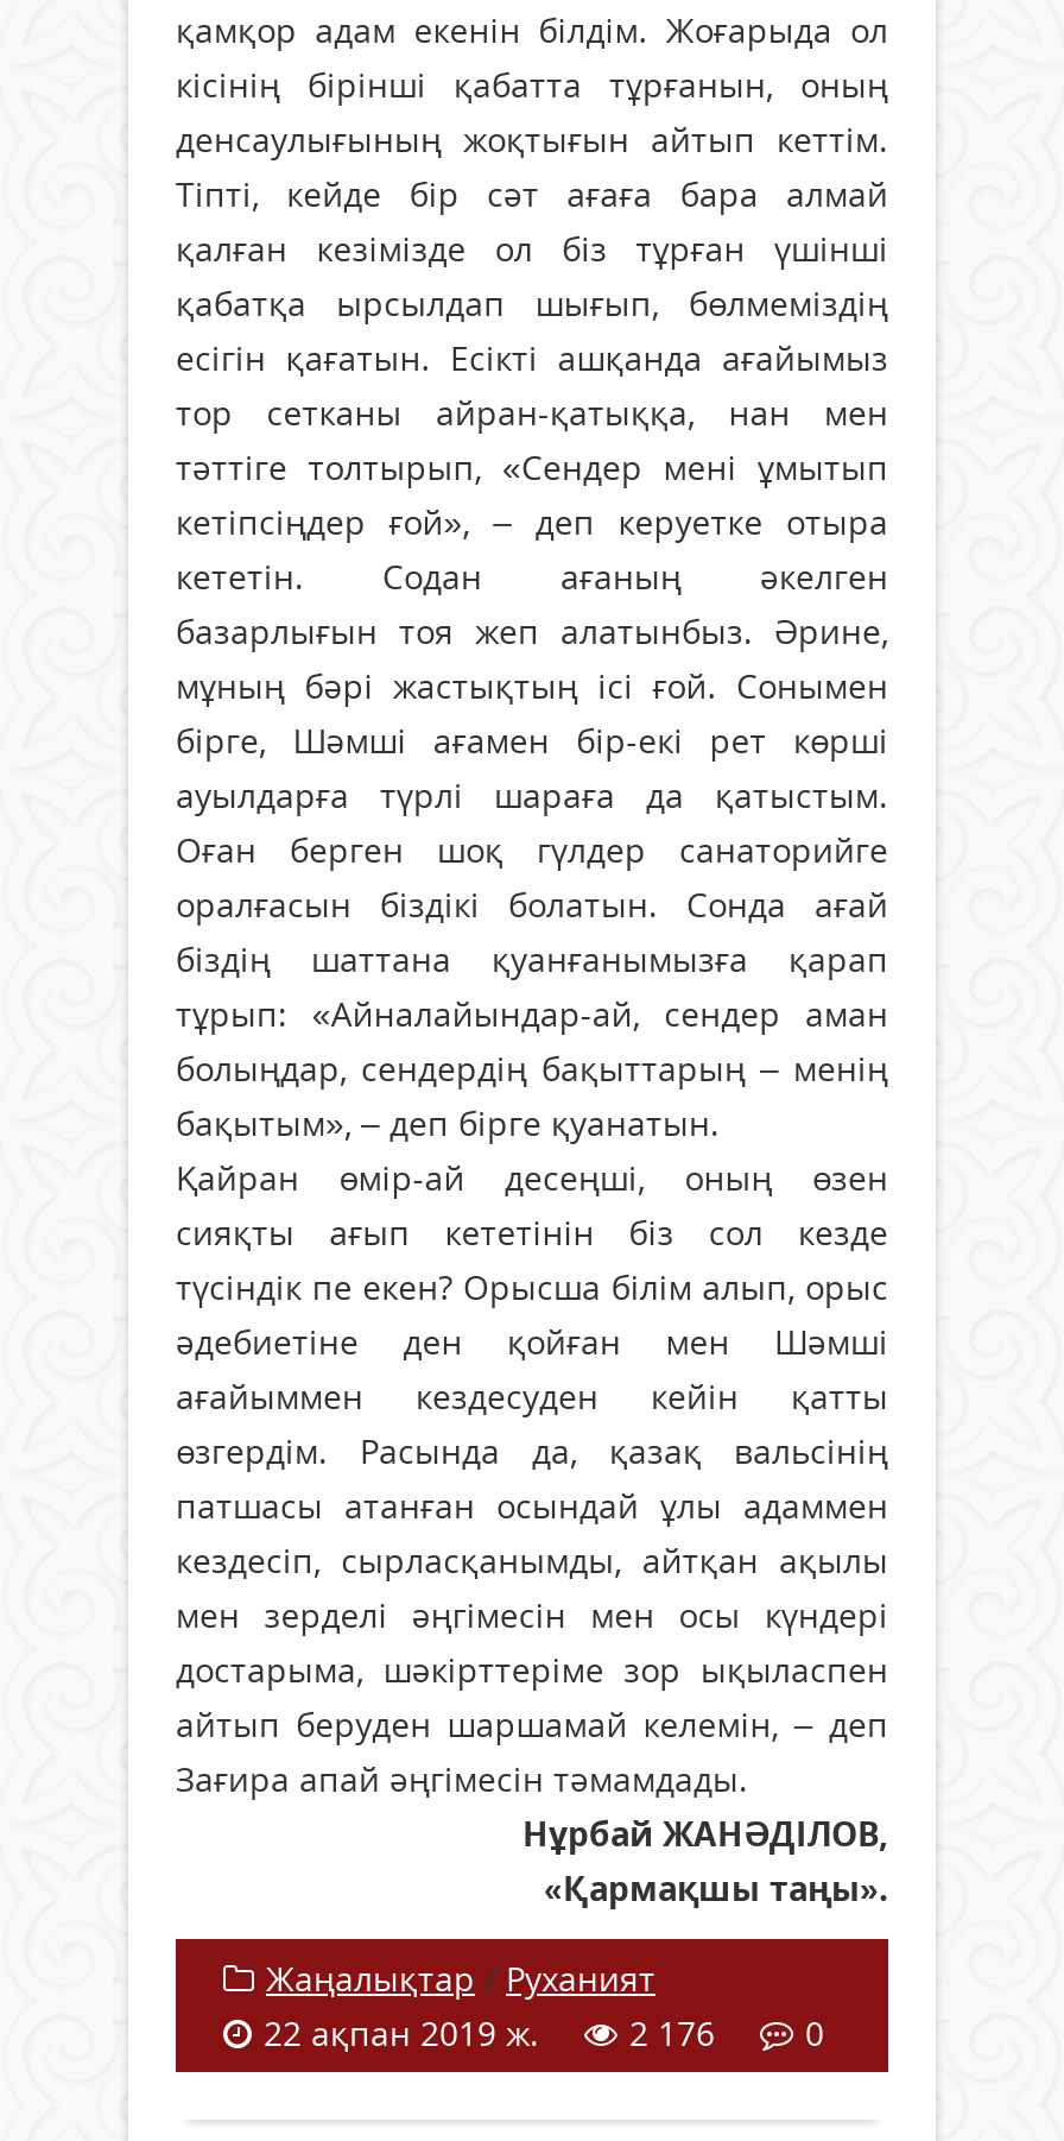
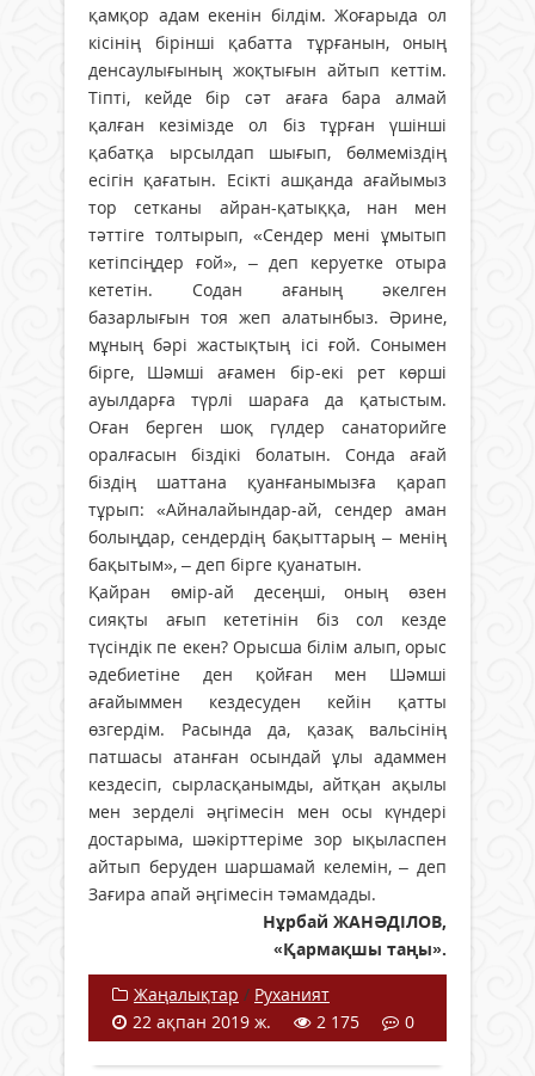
- 22 ақпан 2019 ж. 2 176 0
+ 22 ақпан 2019 ж. 2 175 0
